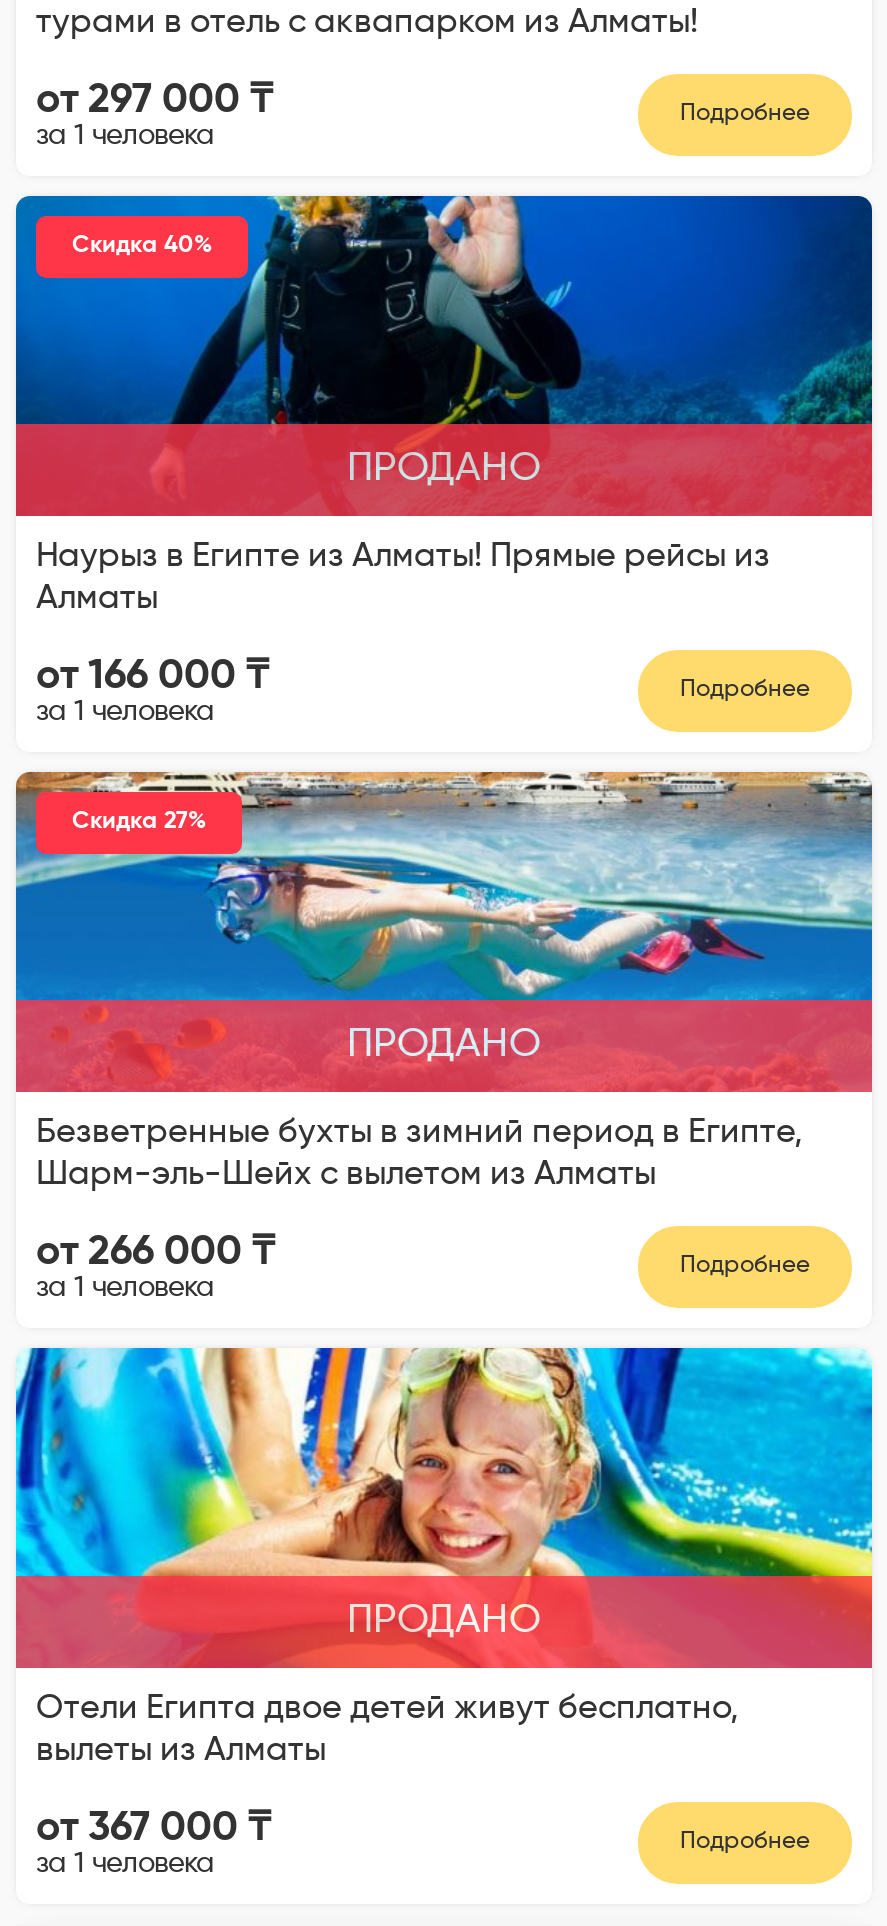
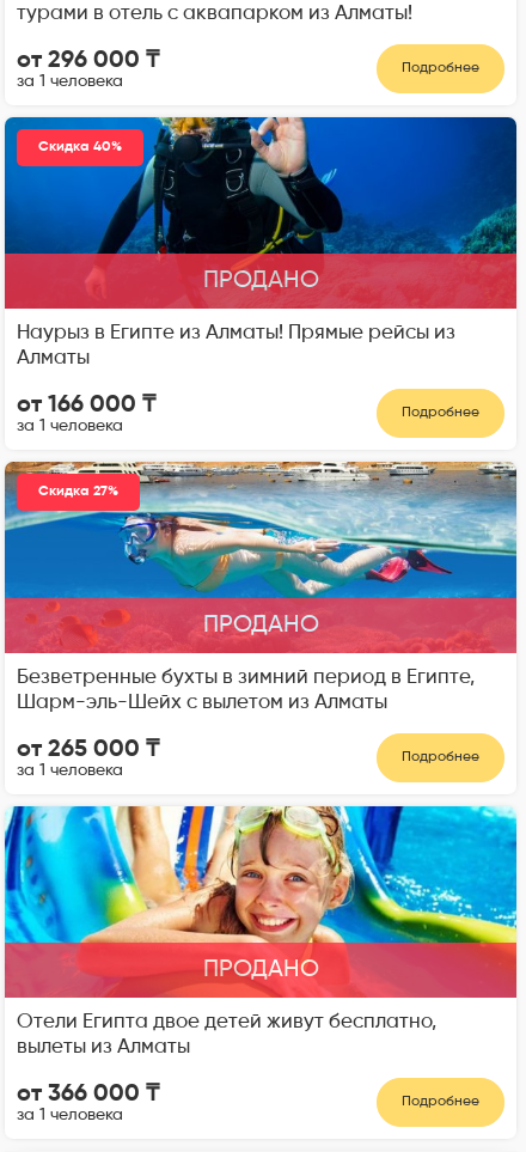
- от 297 000 ₸
+ от 296 000 ₸

- от 266 000 ₸
+ от 265 000 ₸

- от 367 000 ₸
+ от 366 000 ₸
